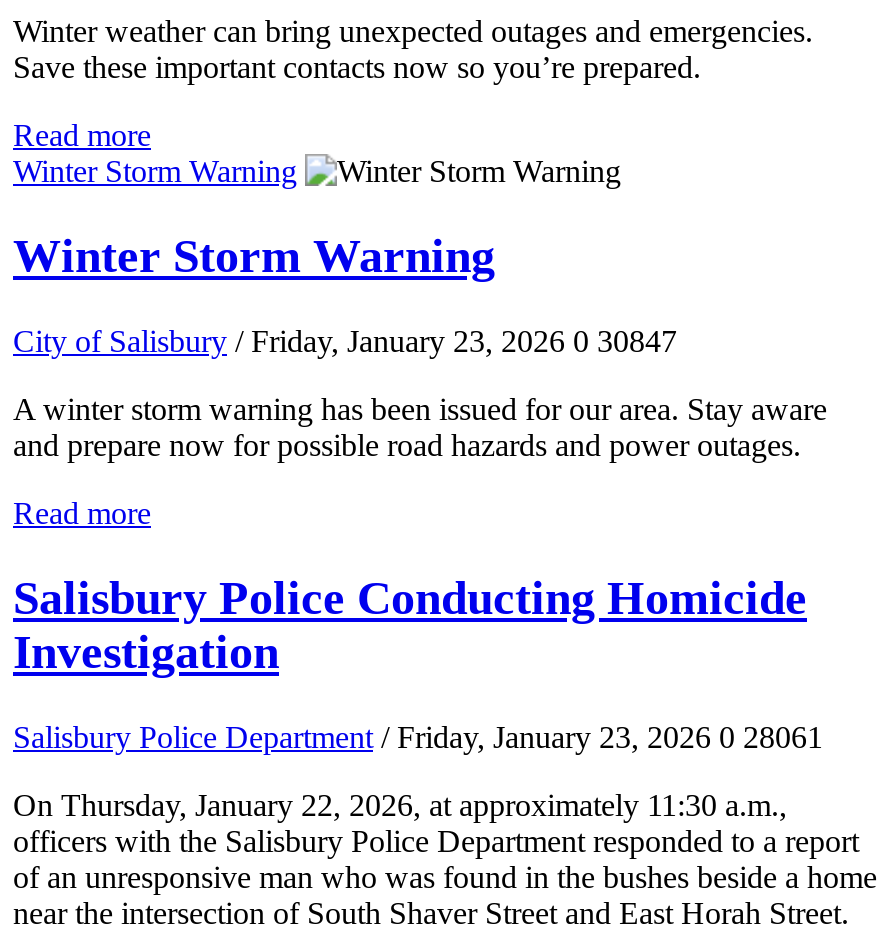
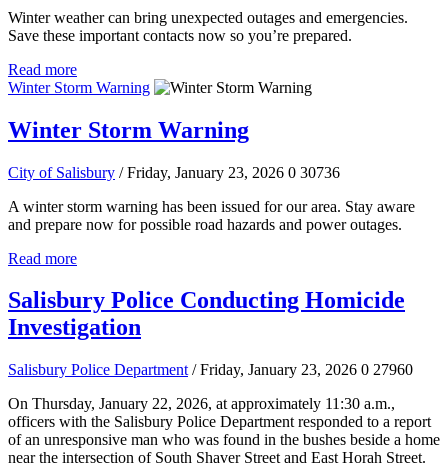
- City of Salisbury / Friday, January 23, 2026 0 30847
+ City of Salisbury / Friday, January 23, 2026 0 30736

- Salisbury Police Department / Friday, January 23, 2026 0 28061
+ Salisbury Police Department / Friday, January 23, 2026 0 27960
